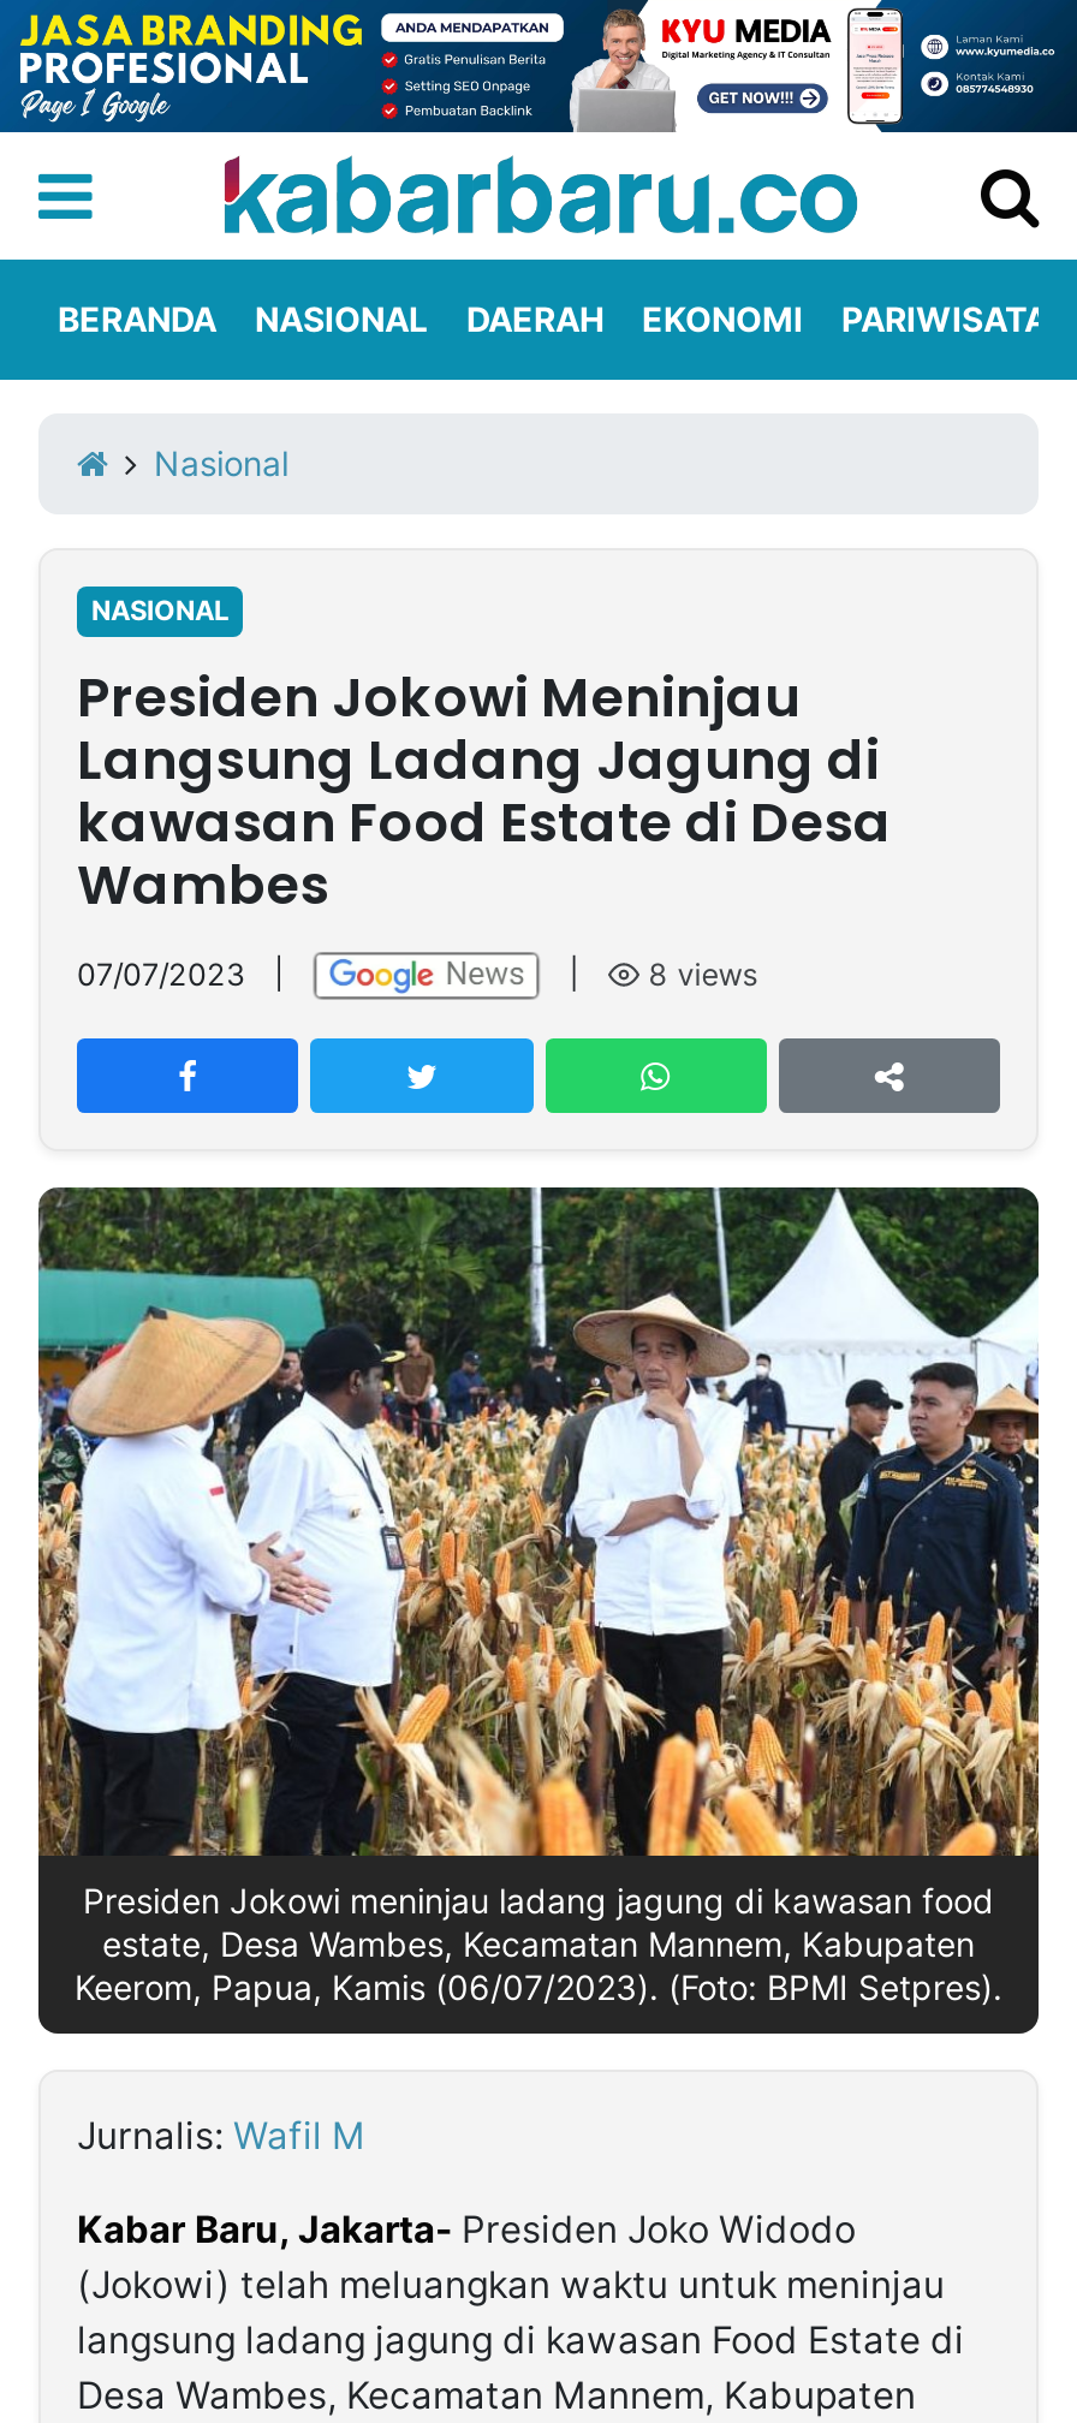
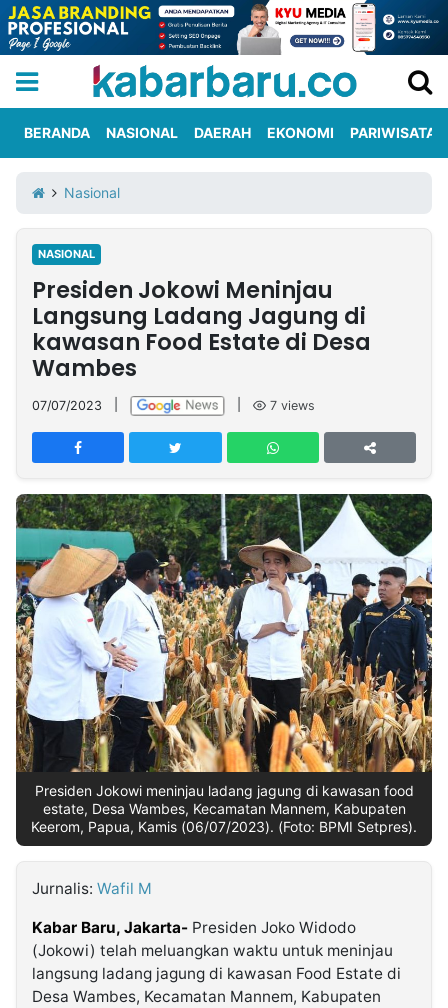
- 8 views
+ 7 views
